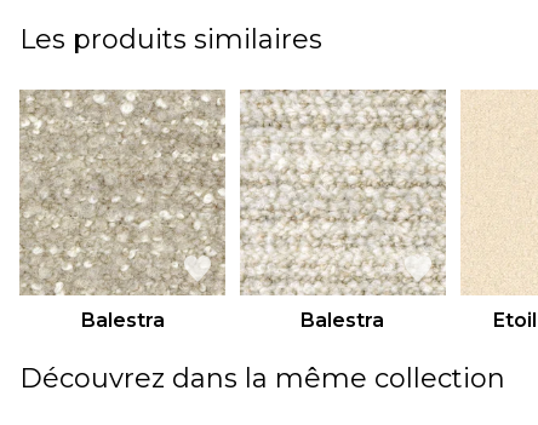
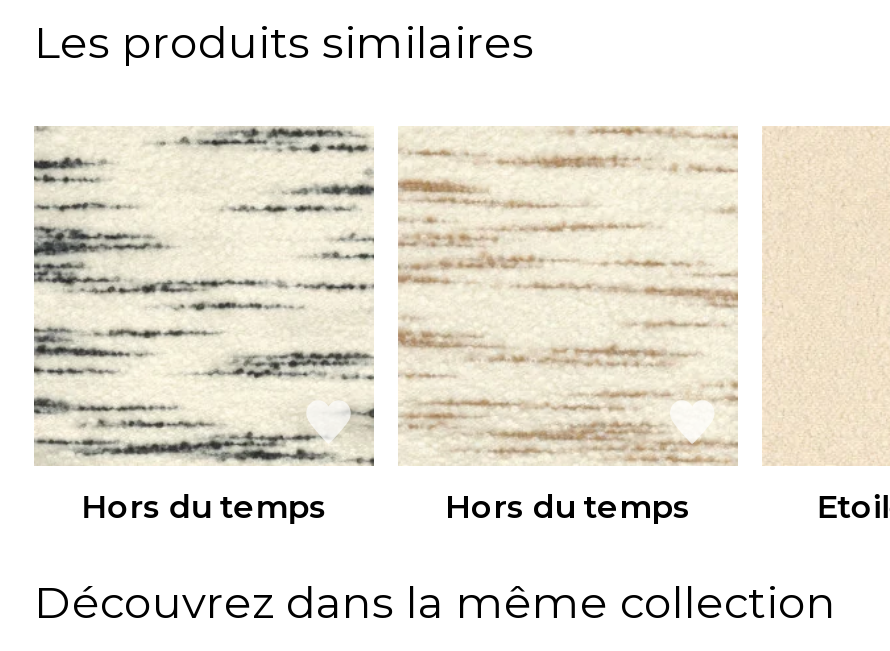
- [image]
+ [image]

- [image]
- Balestra
- Balestra
+ [image]
+ Hors du temps
+ Hors du temps
